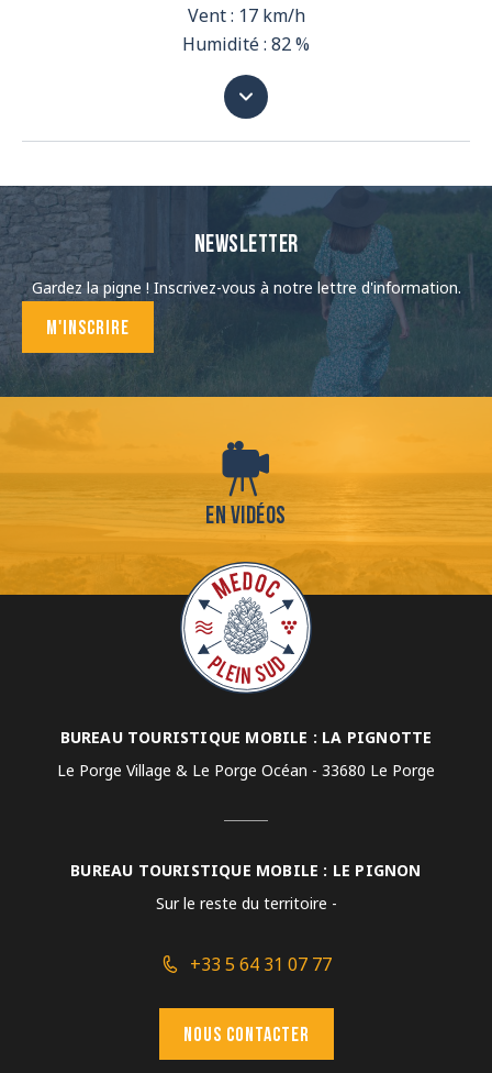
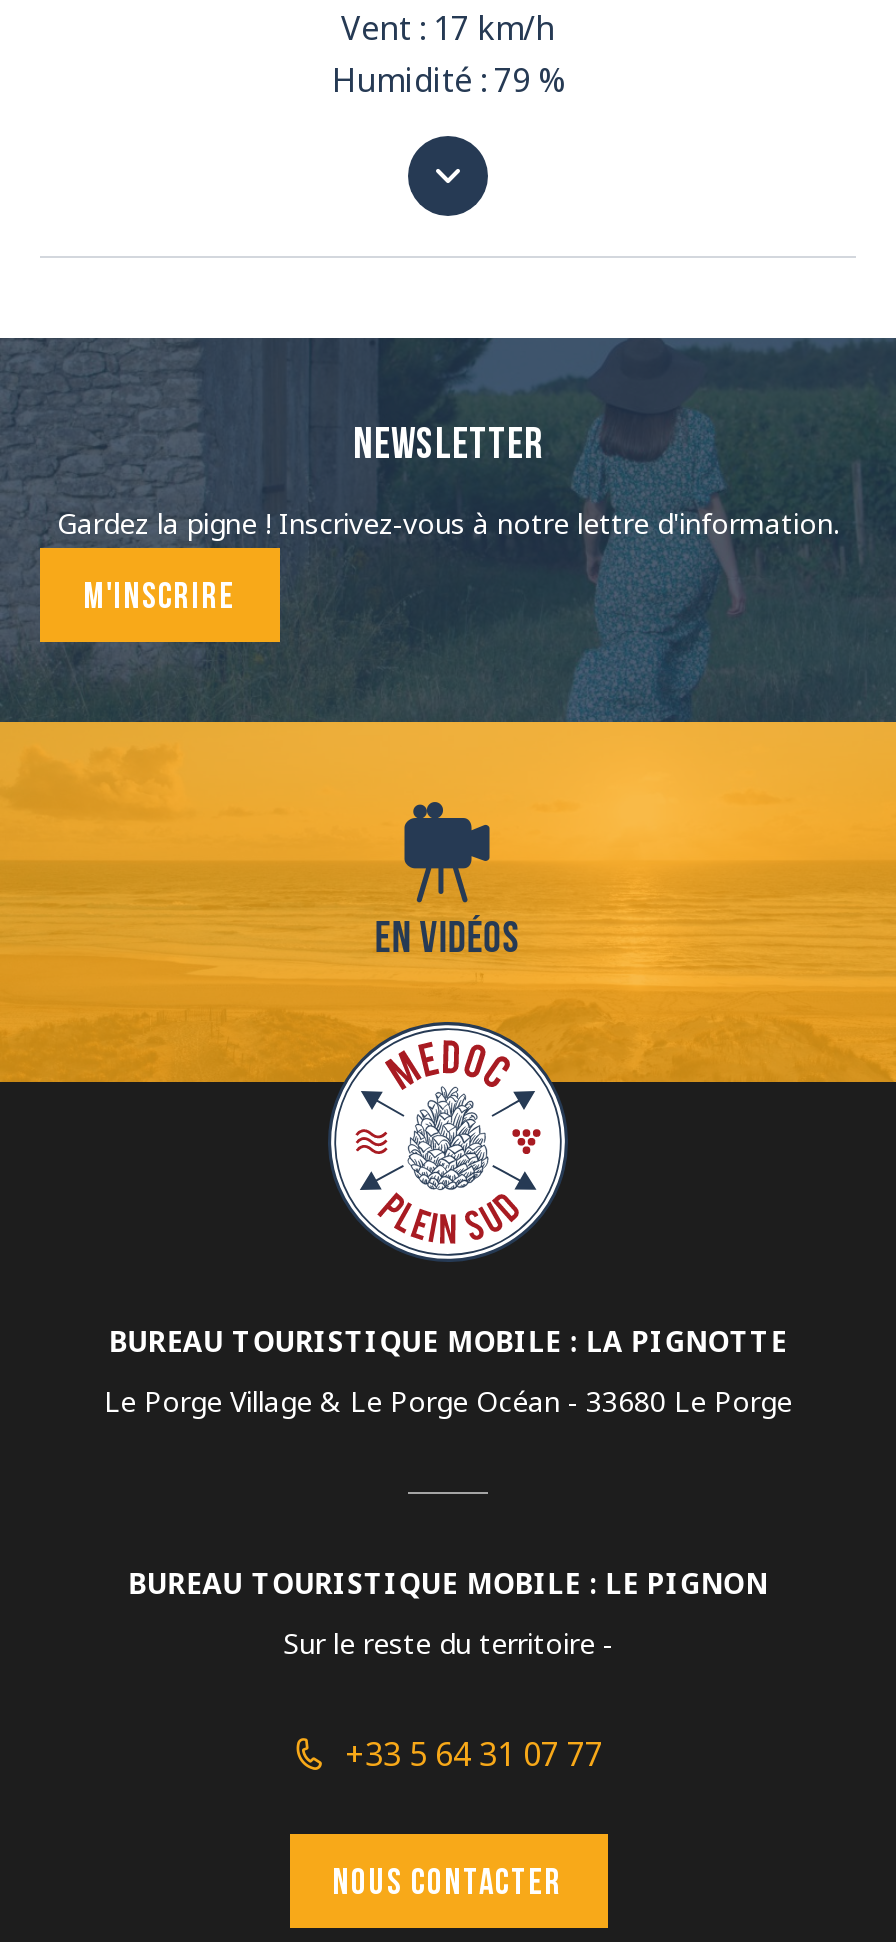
- Humidité : 82 %
+ Humidité : 79 %
